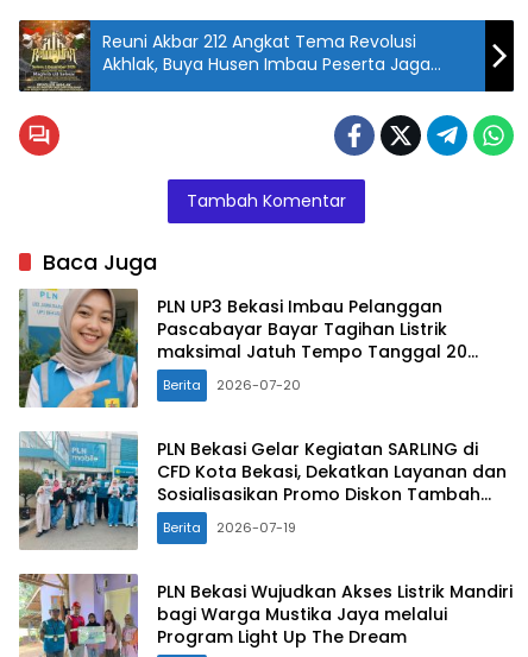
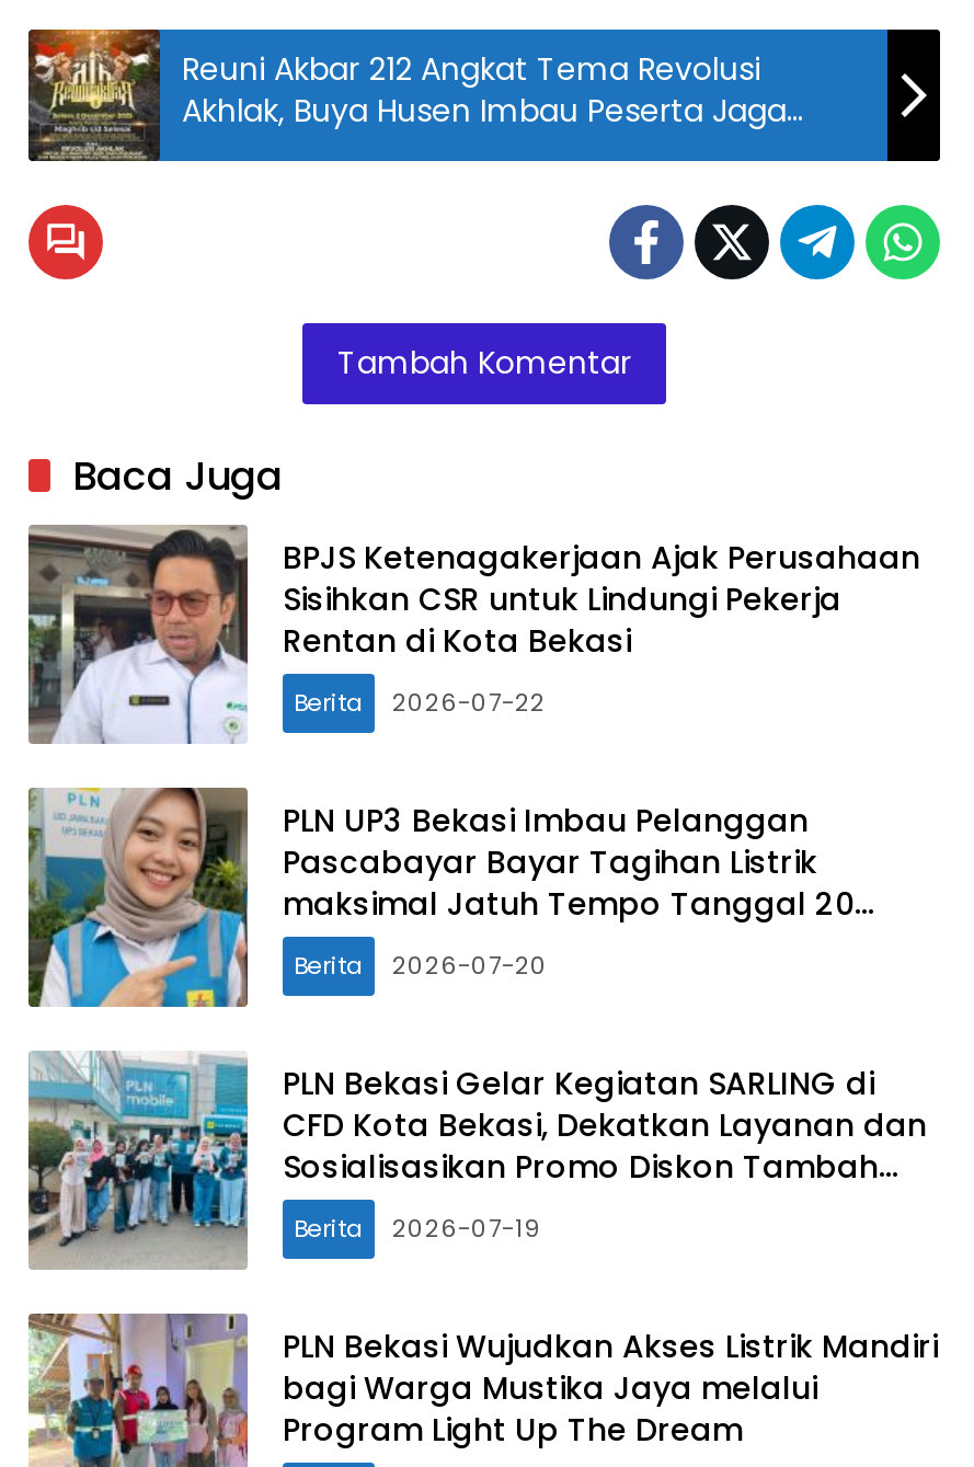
+ [image]
+ BPJS Ketenagakerjaan Ajak Perusahaan
+ Sisihkan CSR untuk Lindungi Pekerja
+ Rentan di Kota Bekasi
+ Berita
+ 2026-07-22
